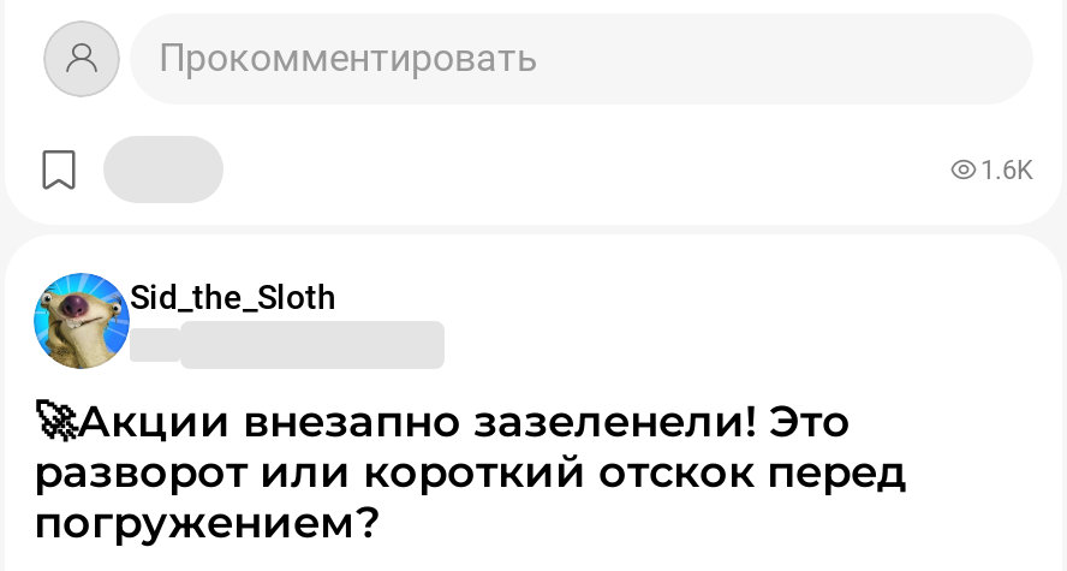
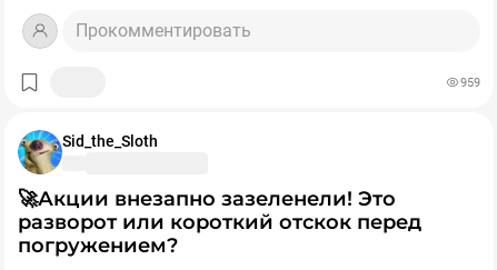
- 1.6K
+ 959
